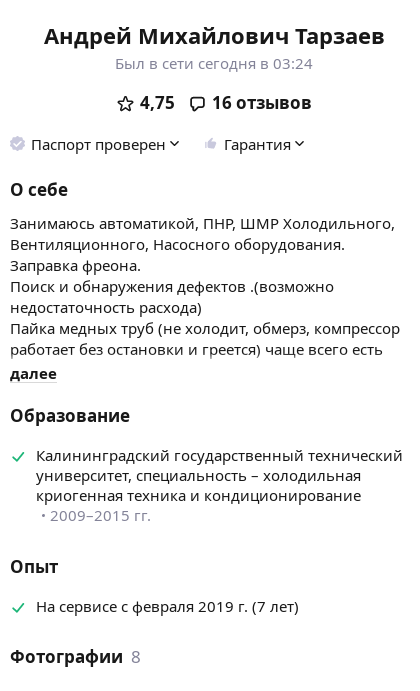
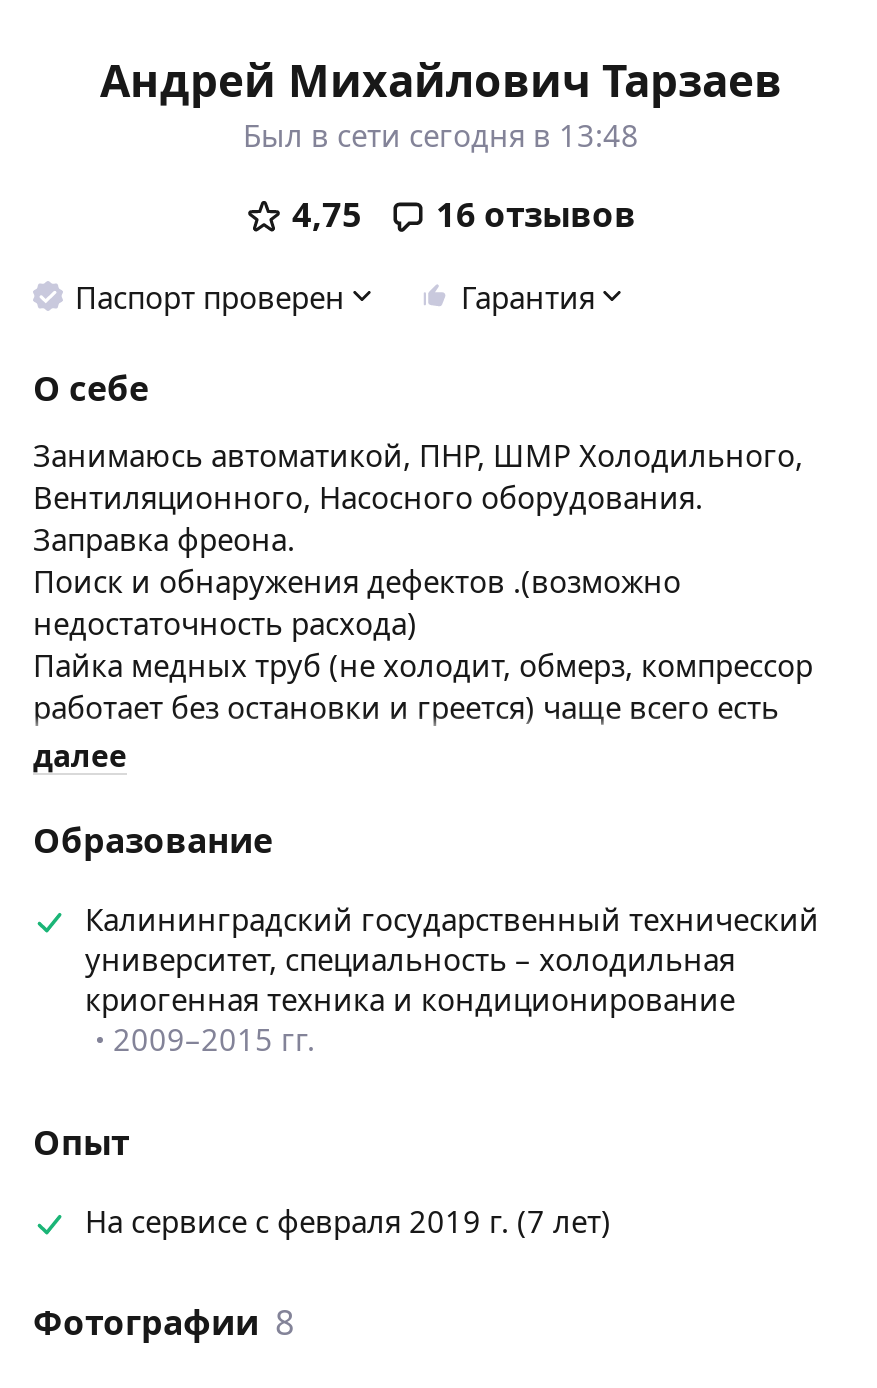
- Был в сети сегодня в 03:24
+ Был в сети сегодня в 13:48
